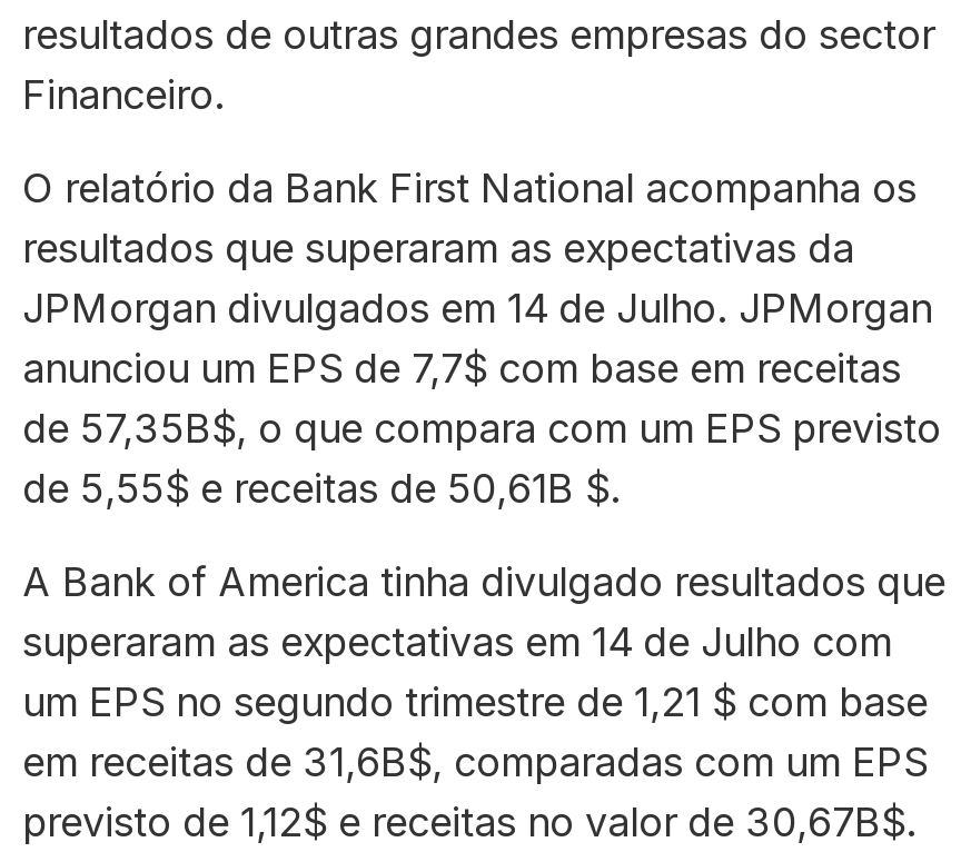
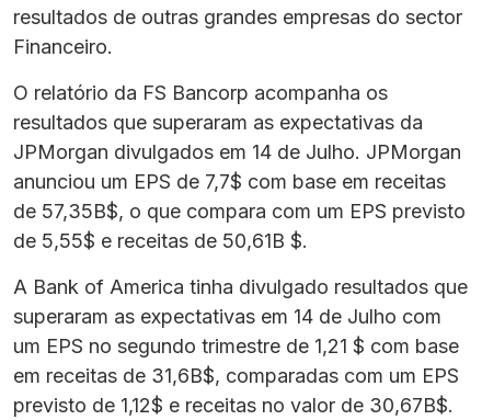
- O relatório da Bank First National acompanha os
+ O relatório da FS Bancorp acompanha os
